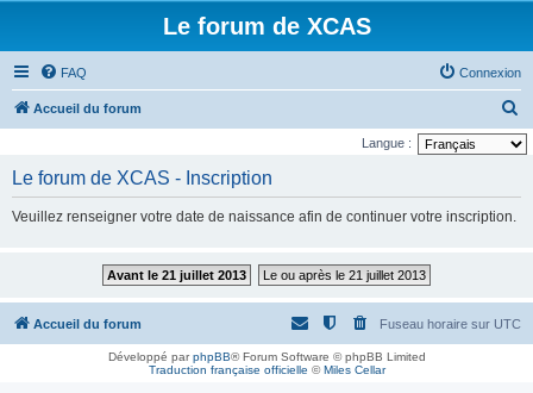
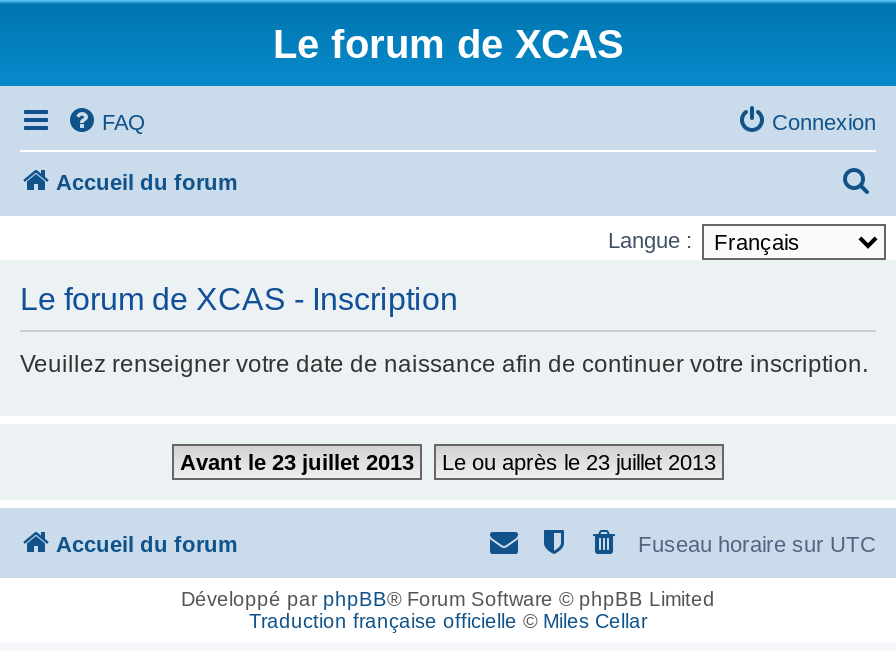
- Avant le 21 juillet 2013
+ Avant le 23 juillet 2013

- Le ou après le 21 juillet 2013
+ Le ou après le 23 juillet 2013
